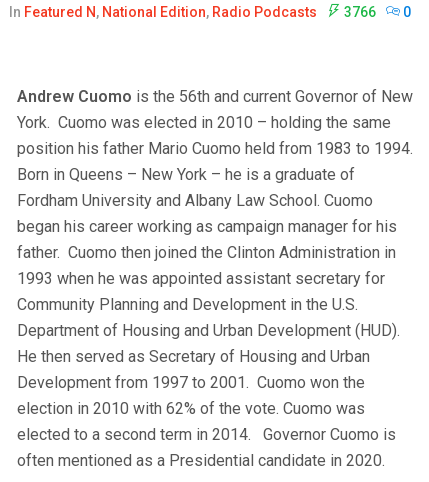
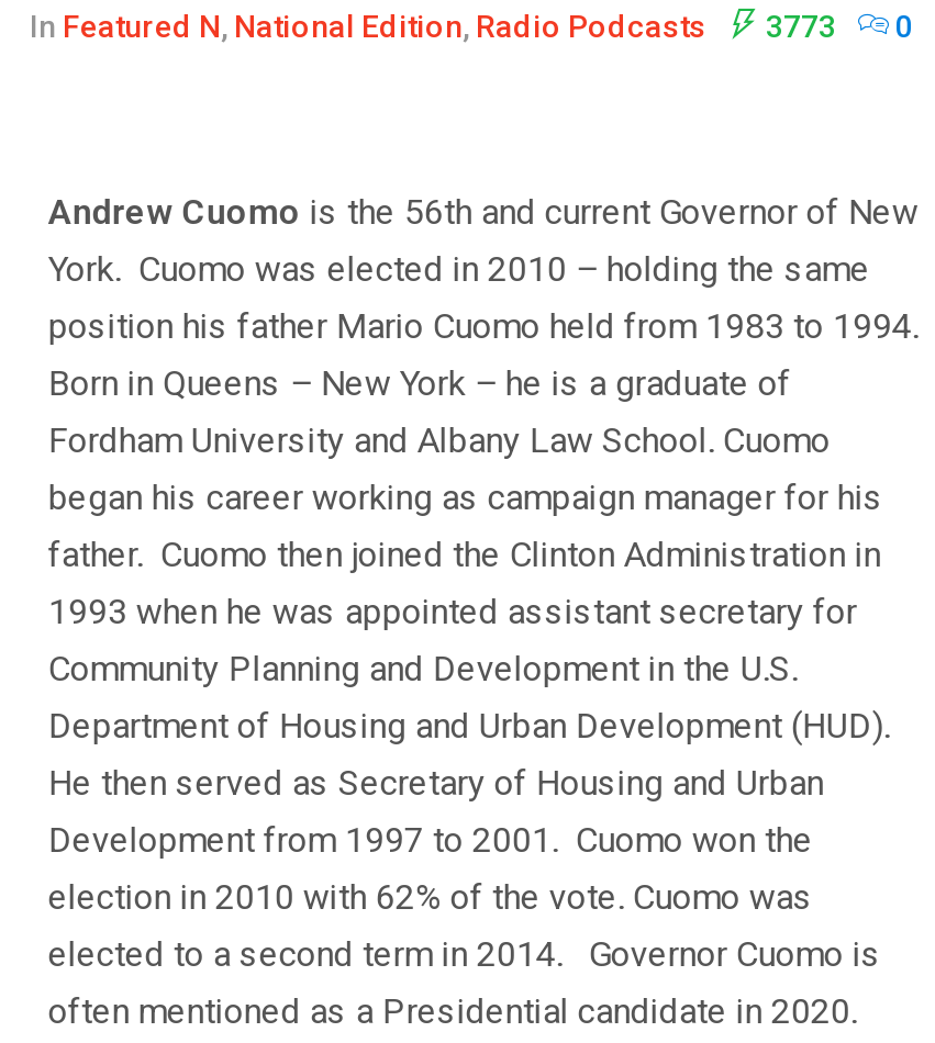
- In Featured N, National Edition, Radio Podcasts 3766 0
+ In Featured N, National Edition, Radio Podcasts 3773 0
